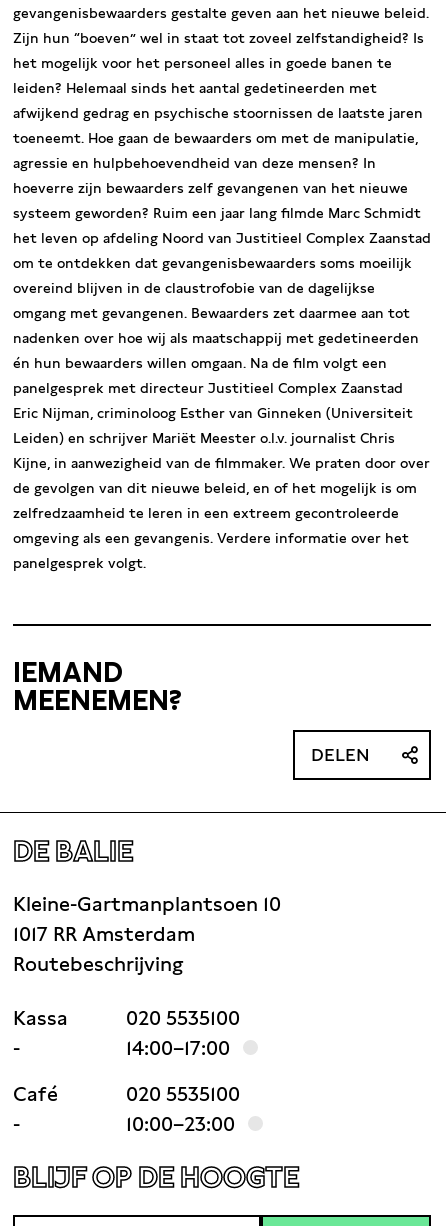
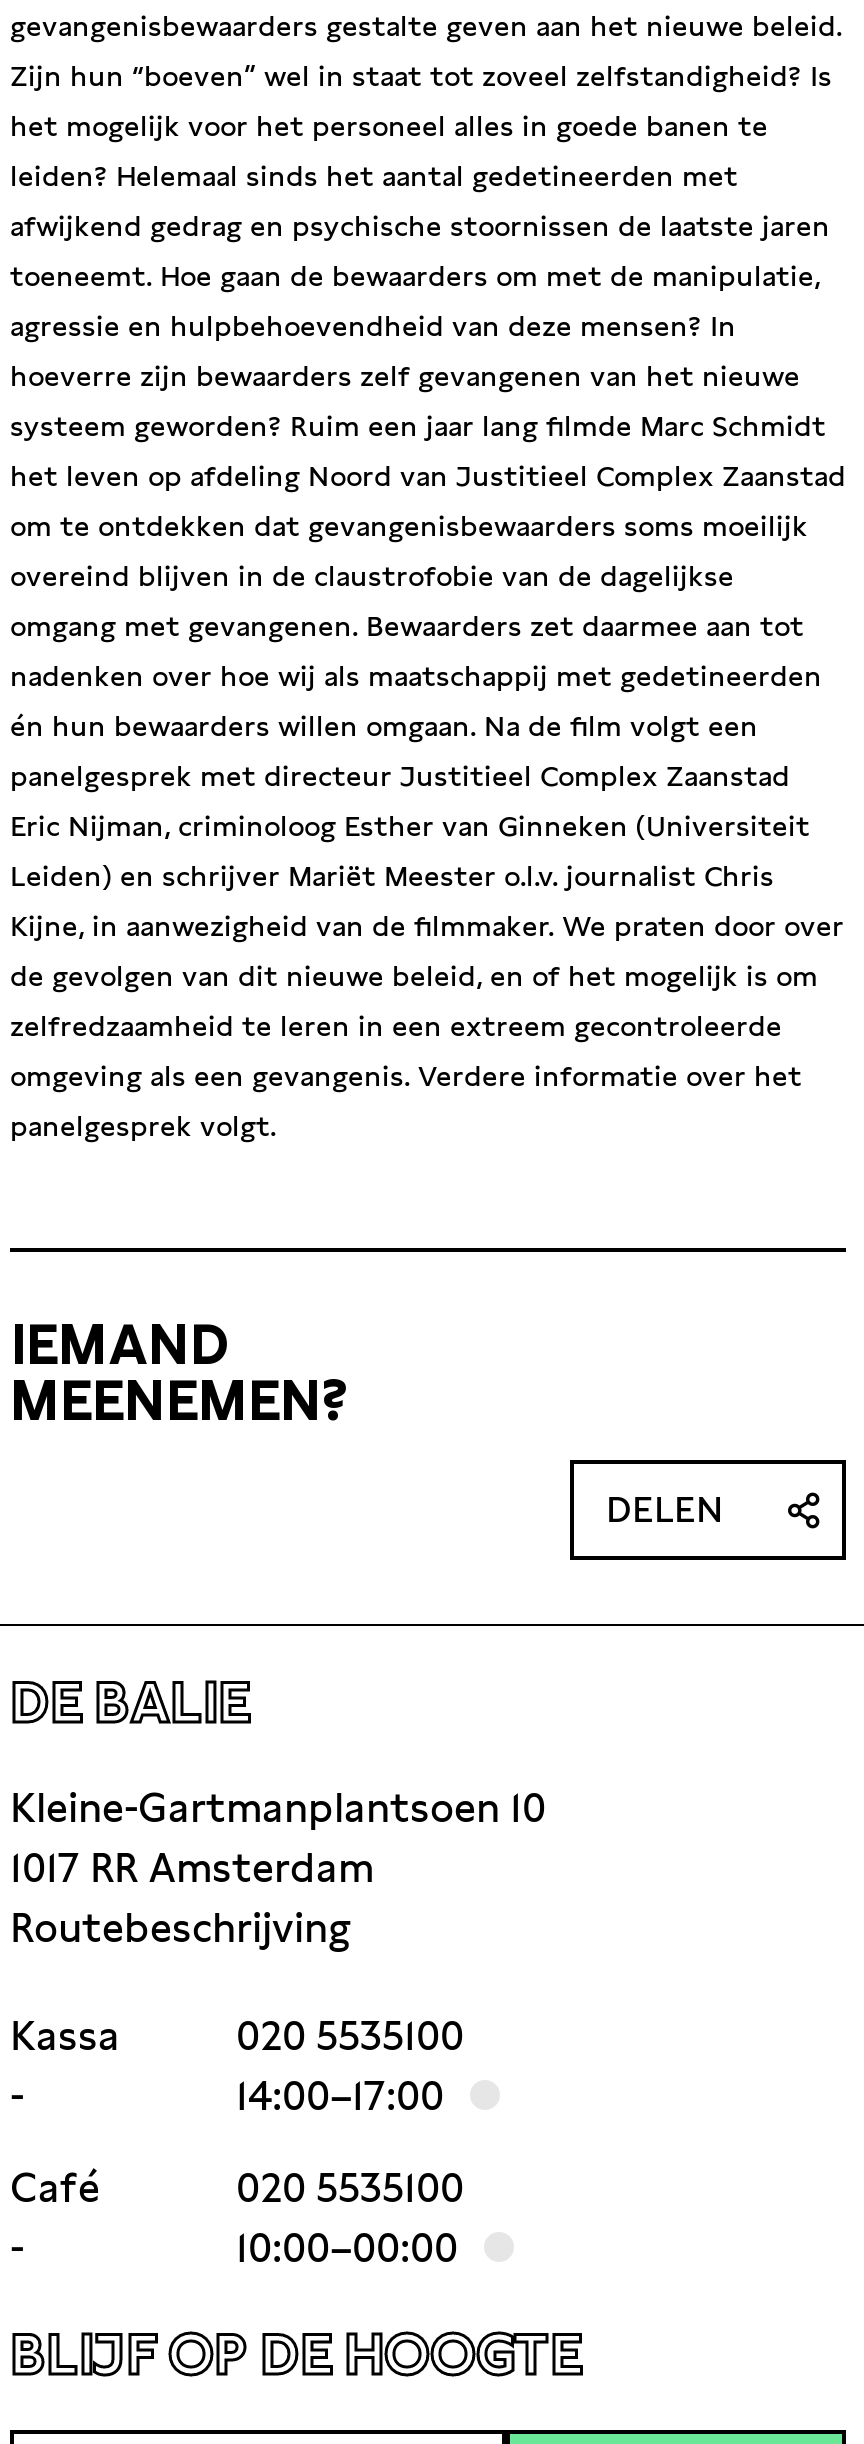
- 10:00–23:00
+ 10:00–00:00
